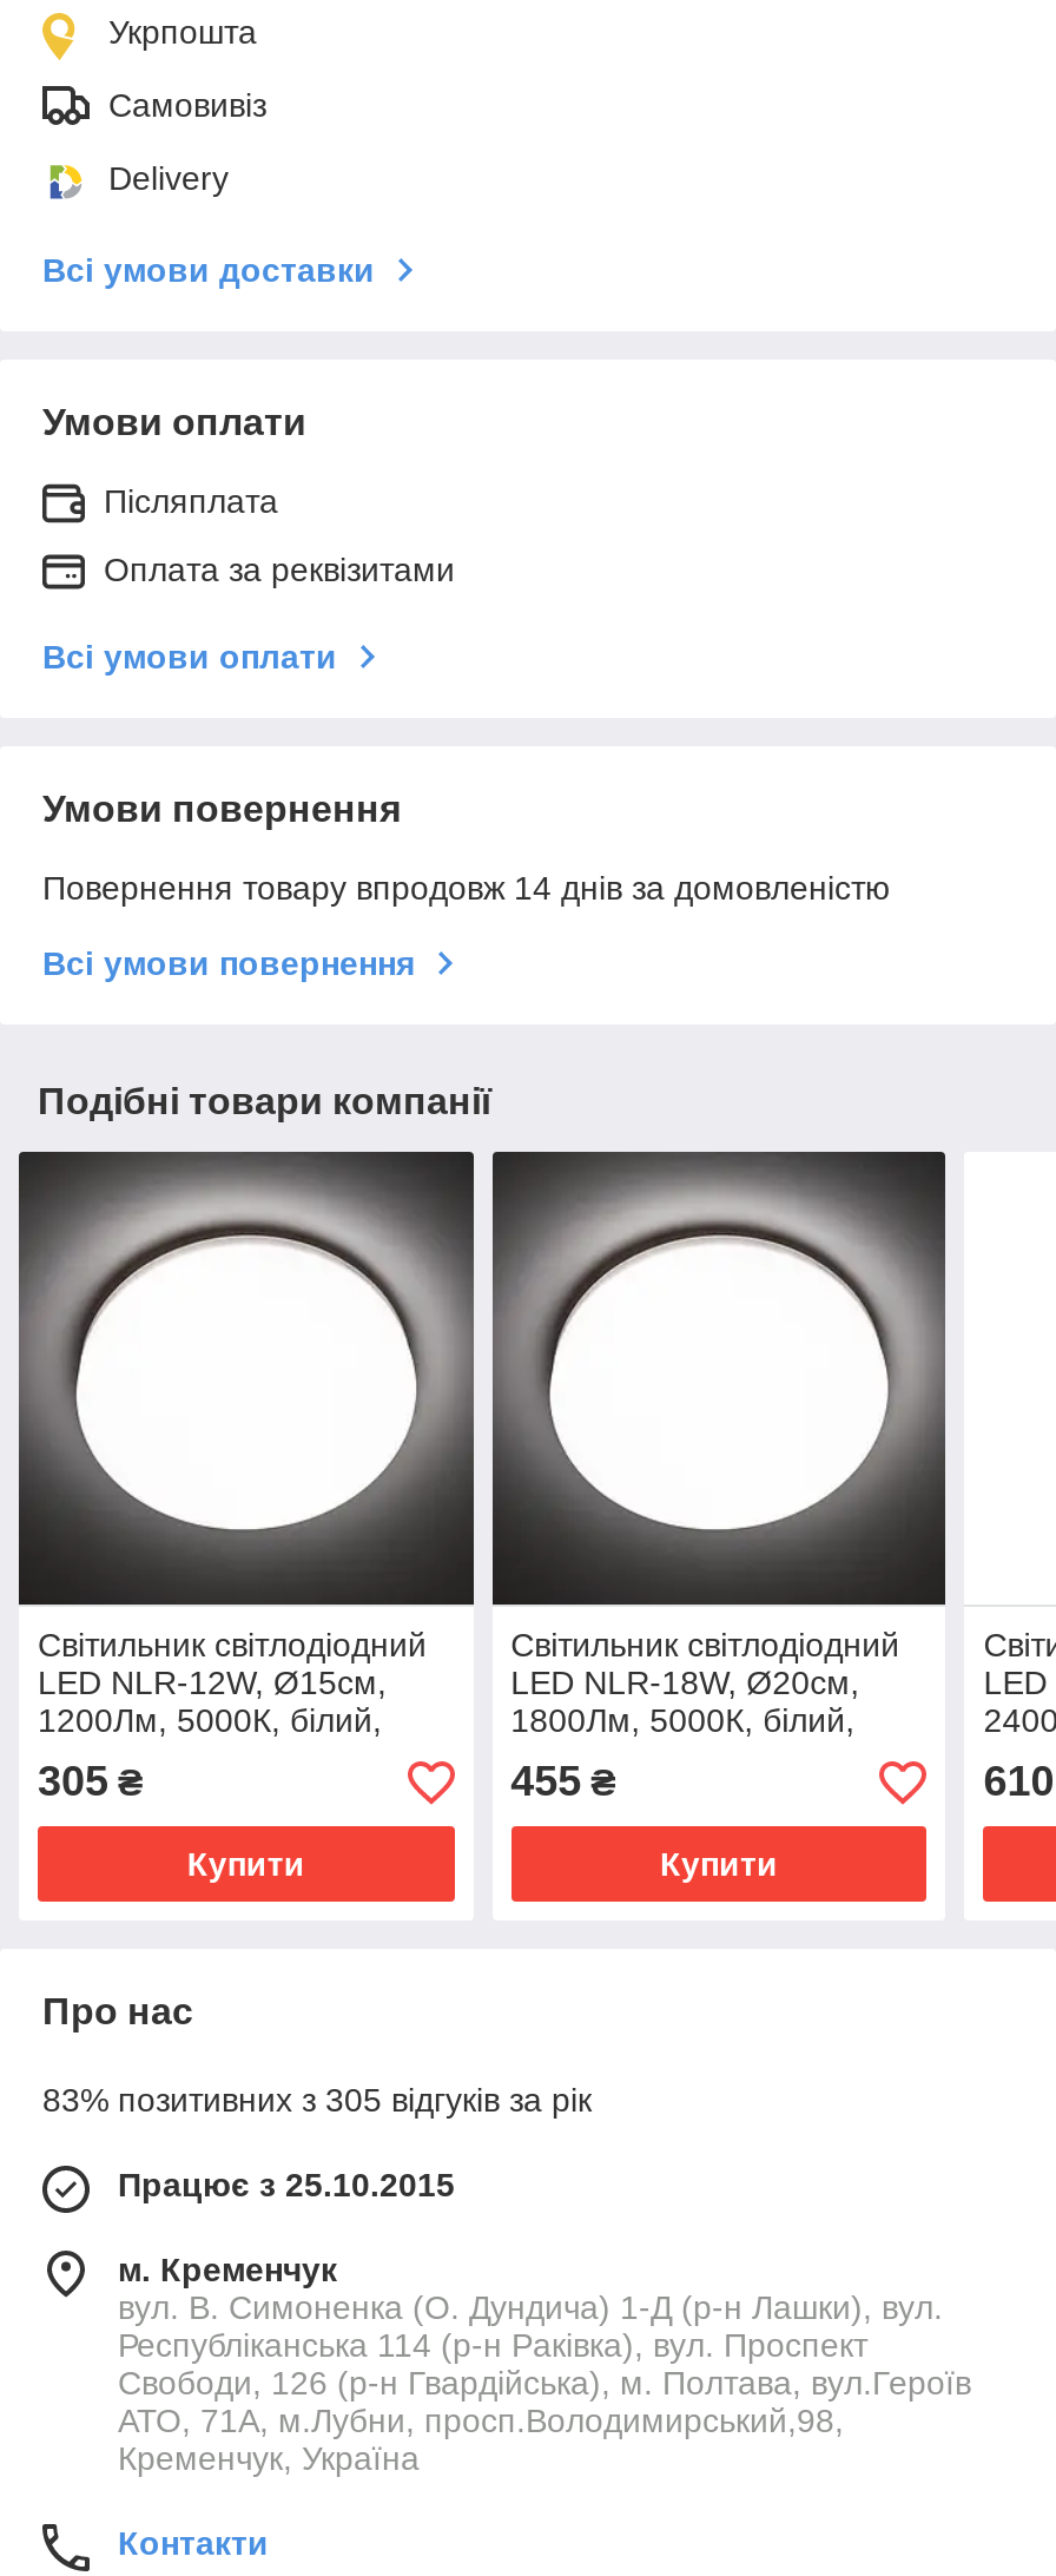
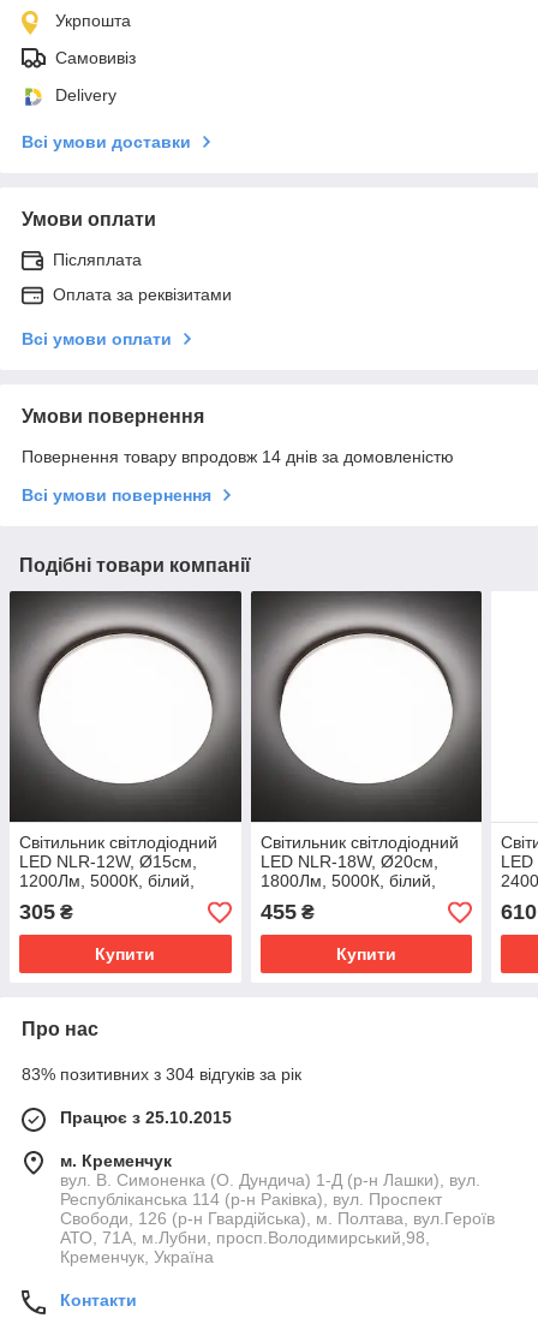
- 83% позитивних з 305 відгуків за рік
+ 83% позитивних з 304 відгуків за рік
